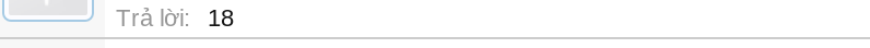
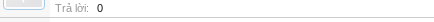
- Trả lời: 18
+ Trả lời: 0
